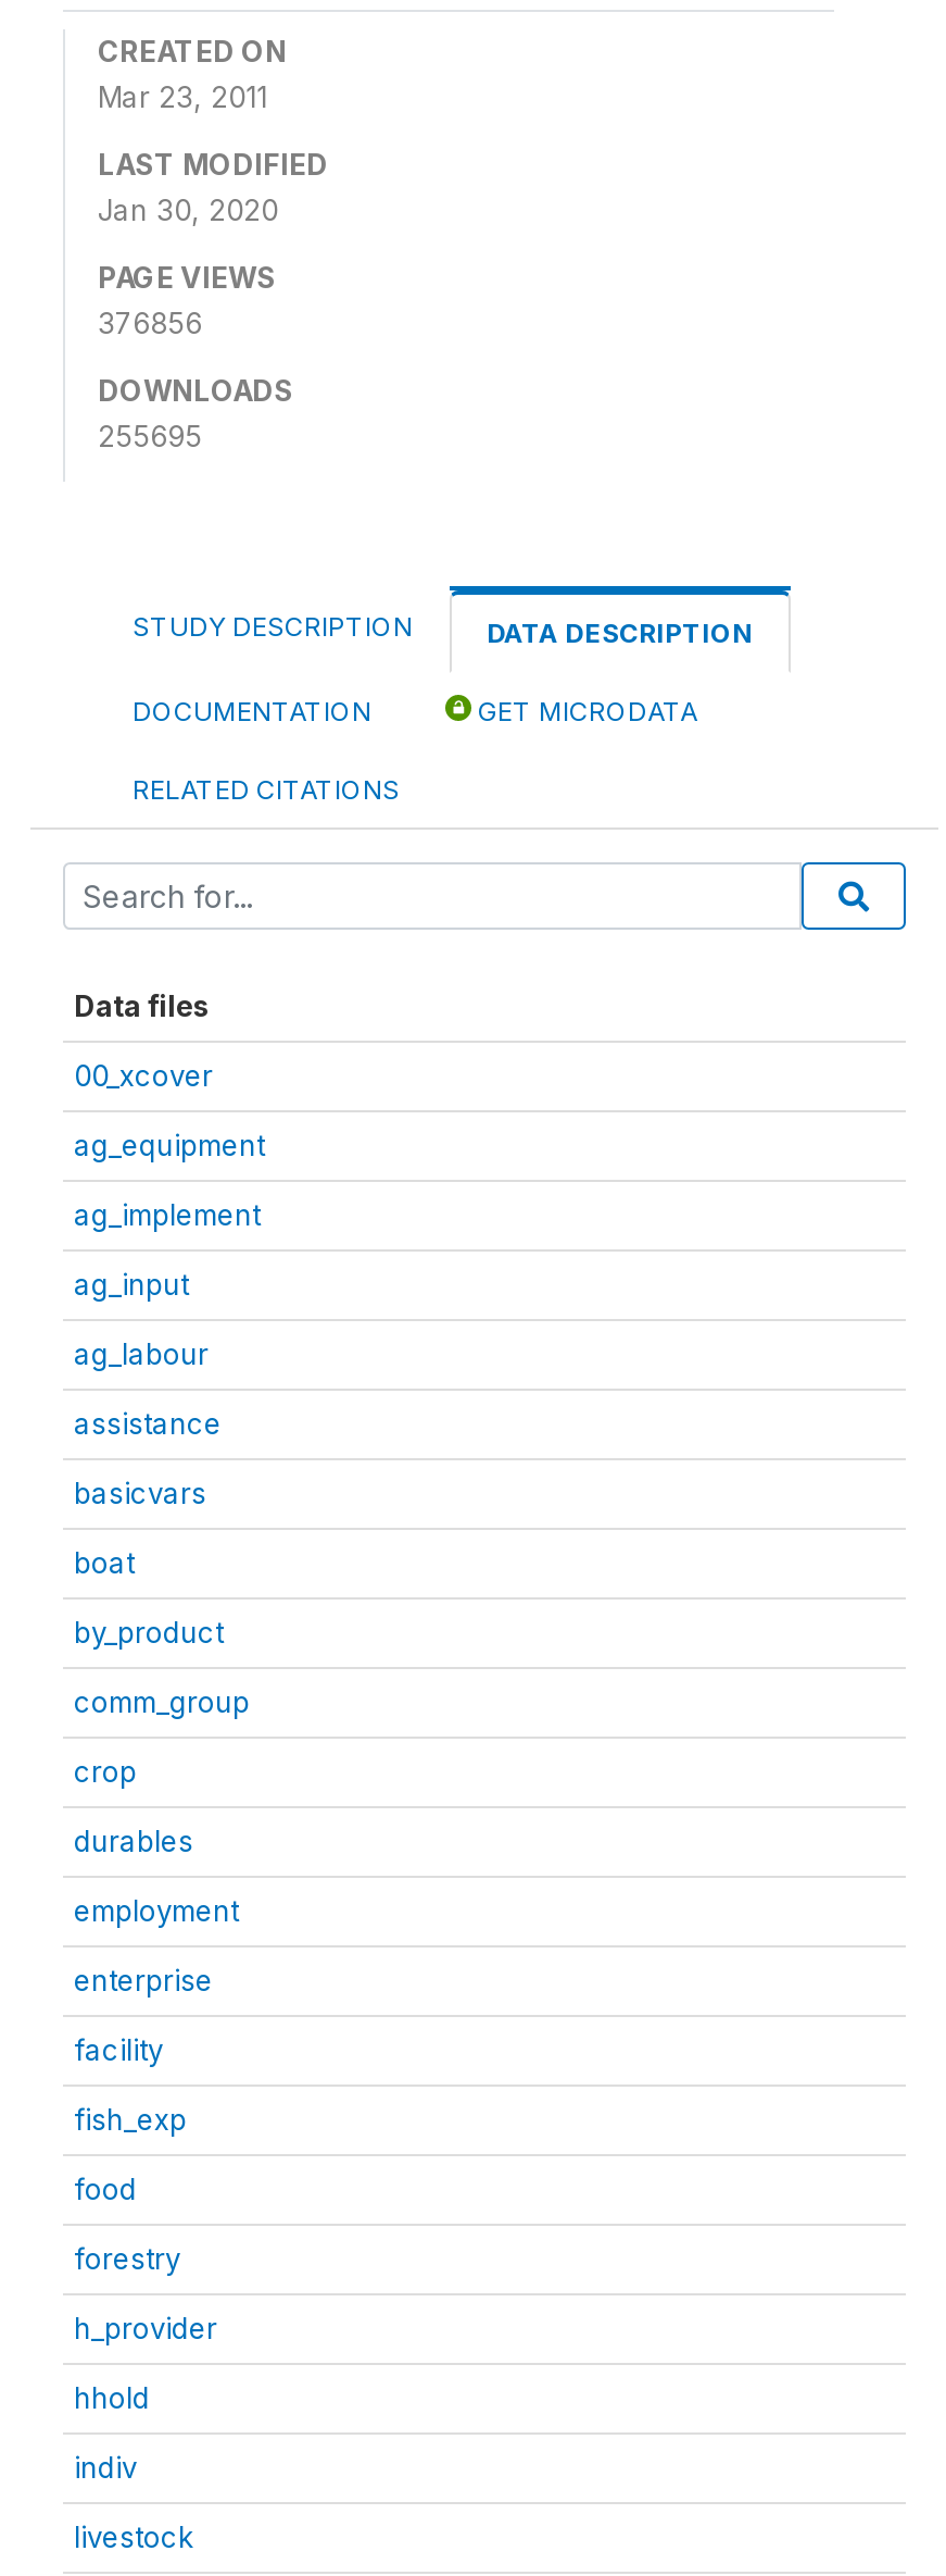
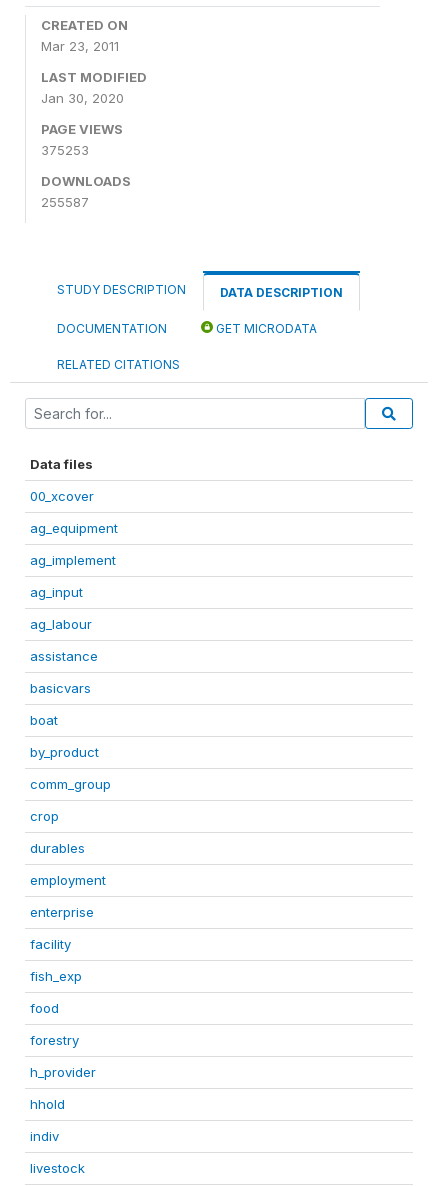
- 376856
+ 375253

- 255695
+ 255587
